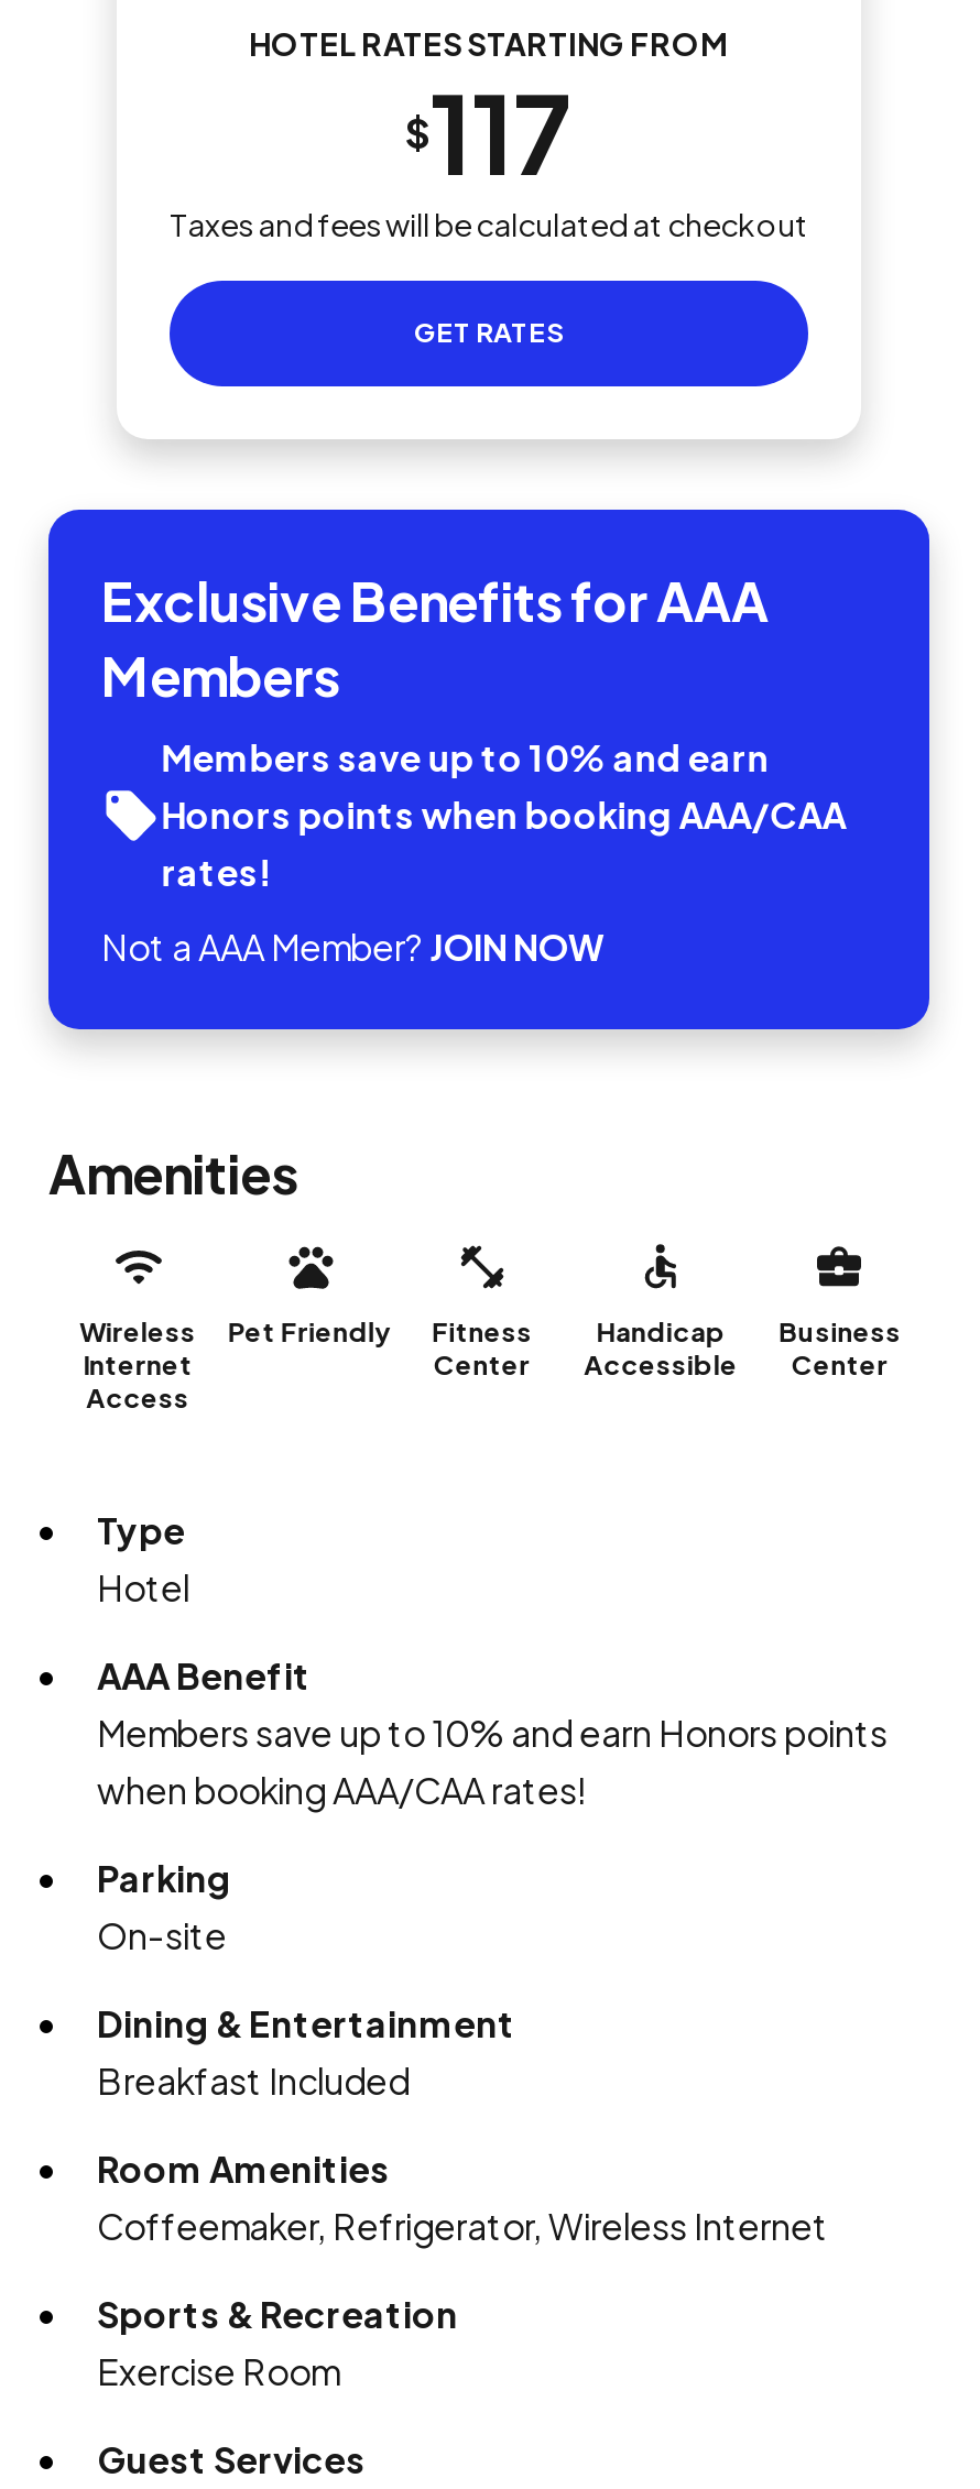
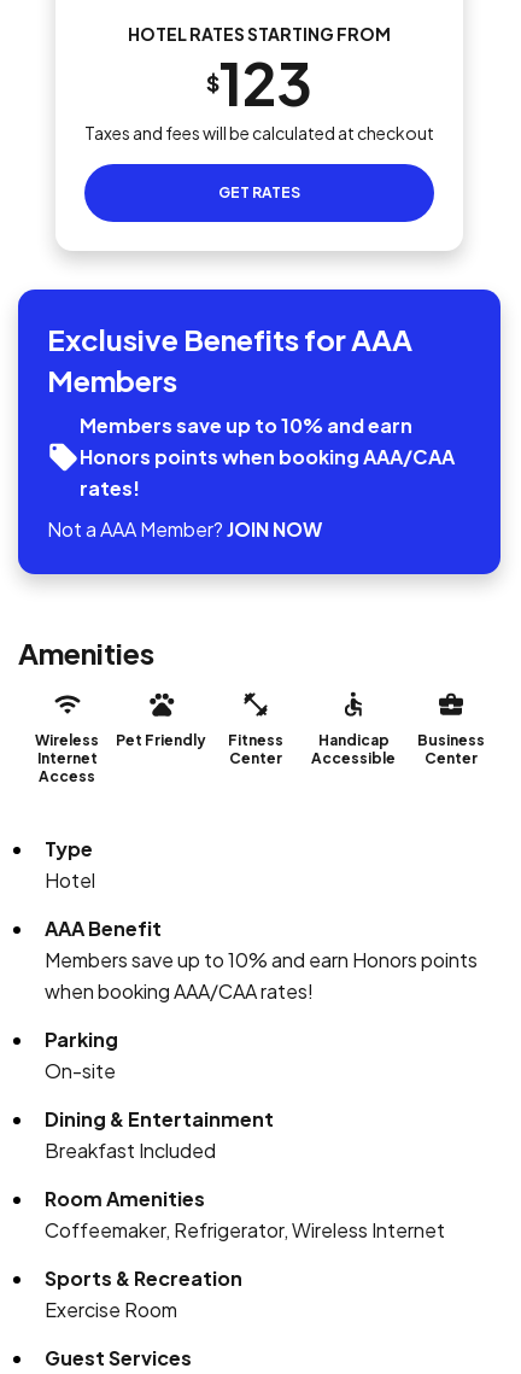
- $117
+ $123
